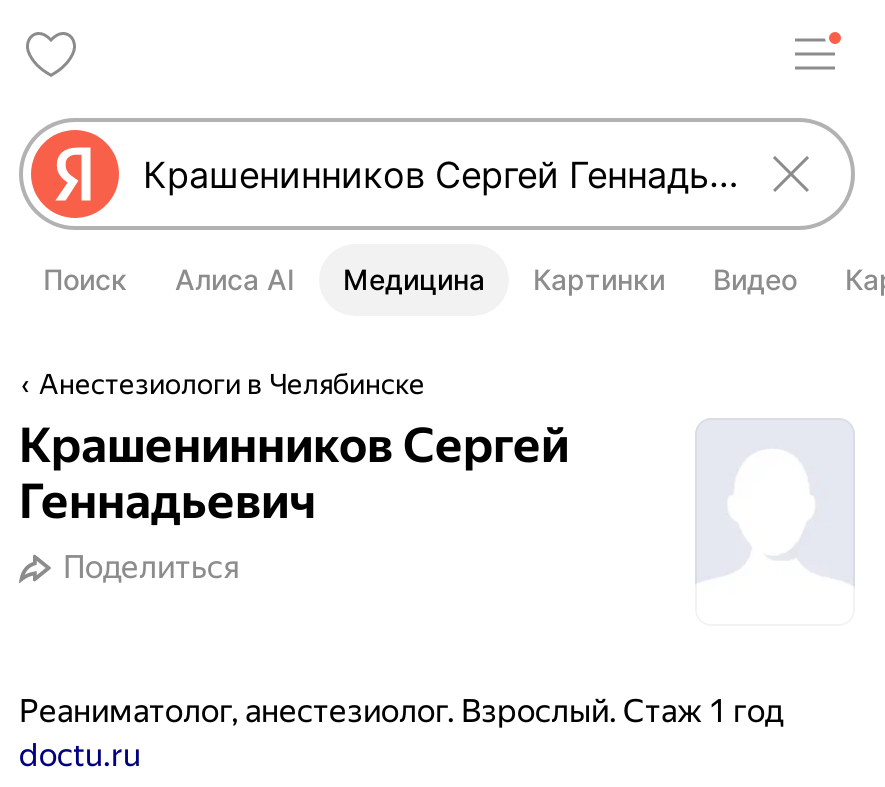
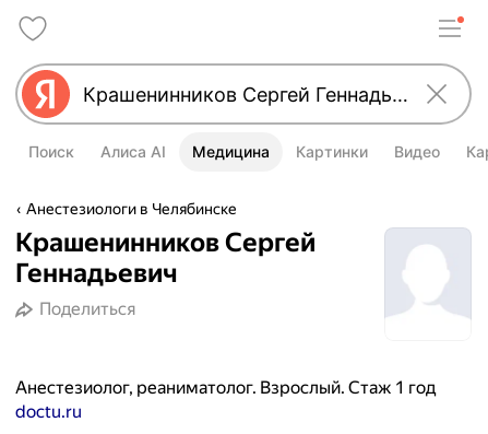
- Реаниматолог, анестезиолог. Взрослый. Стаж 1 год
+ Анестезиолог, реаниматолог. Взрослый. Стаж 1 год
